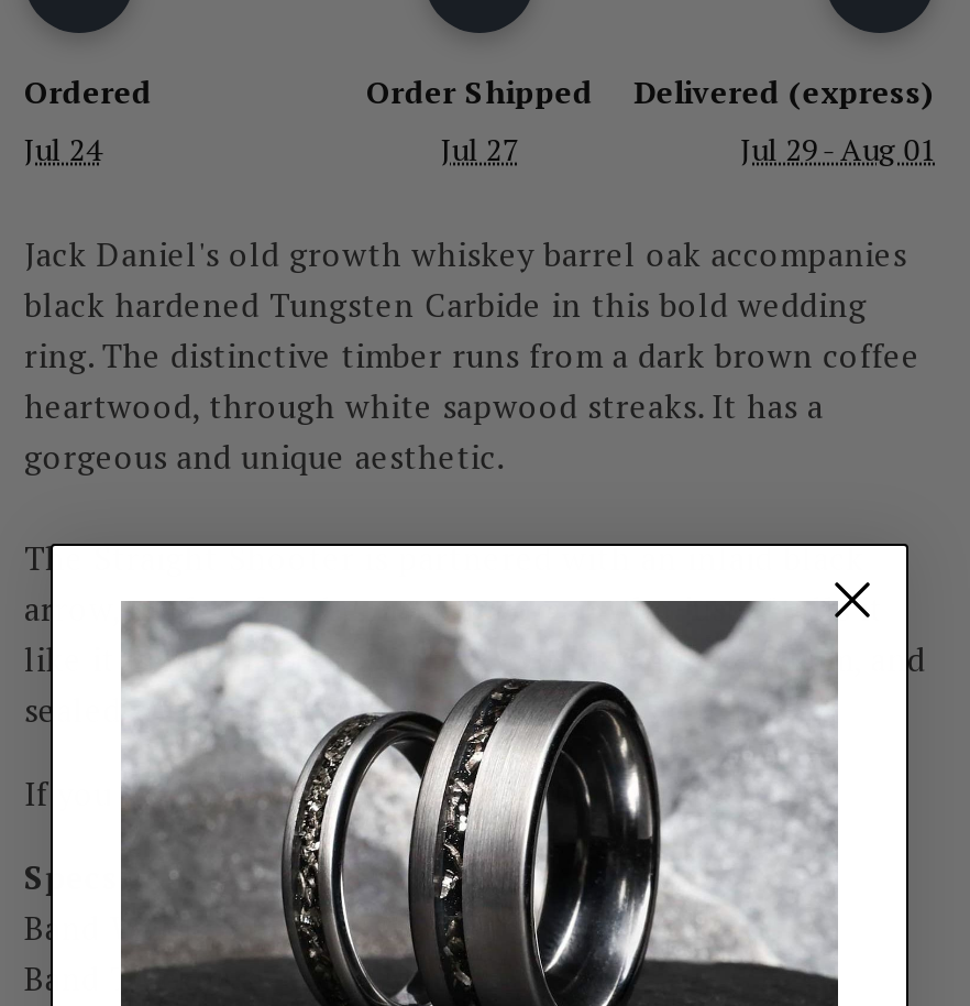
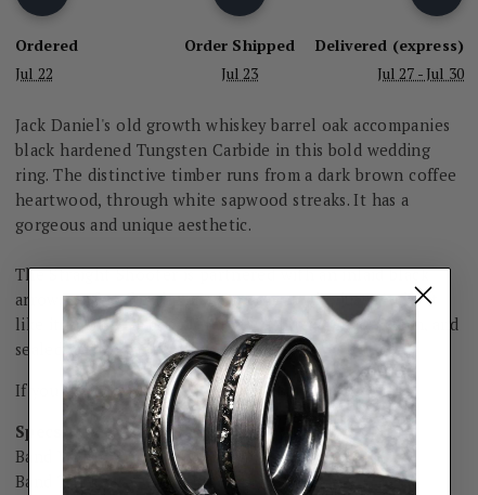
- Jul 24
+ Jul 22

- Jul 27
+ Jul 23

- Jul 29 - Aug 01
+ Jul 27 - Jul 30
